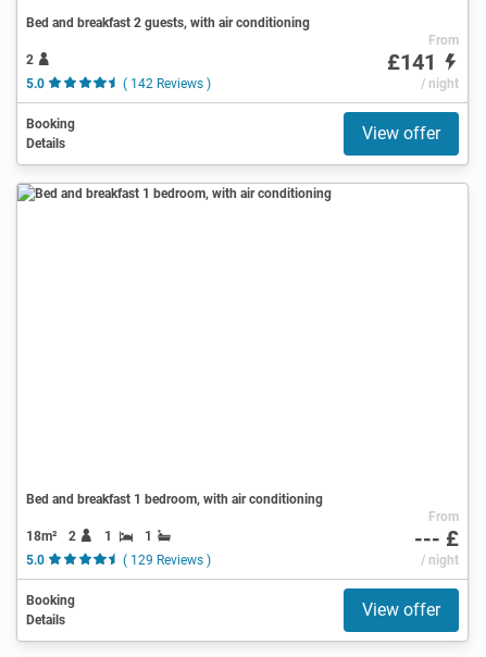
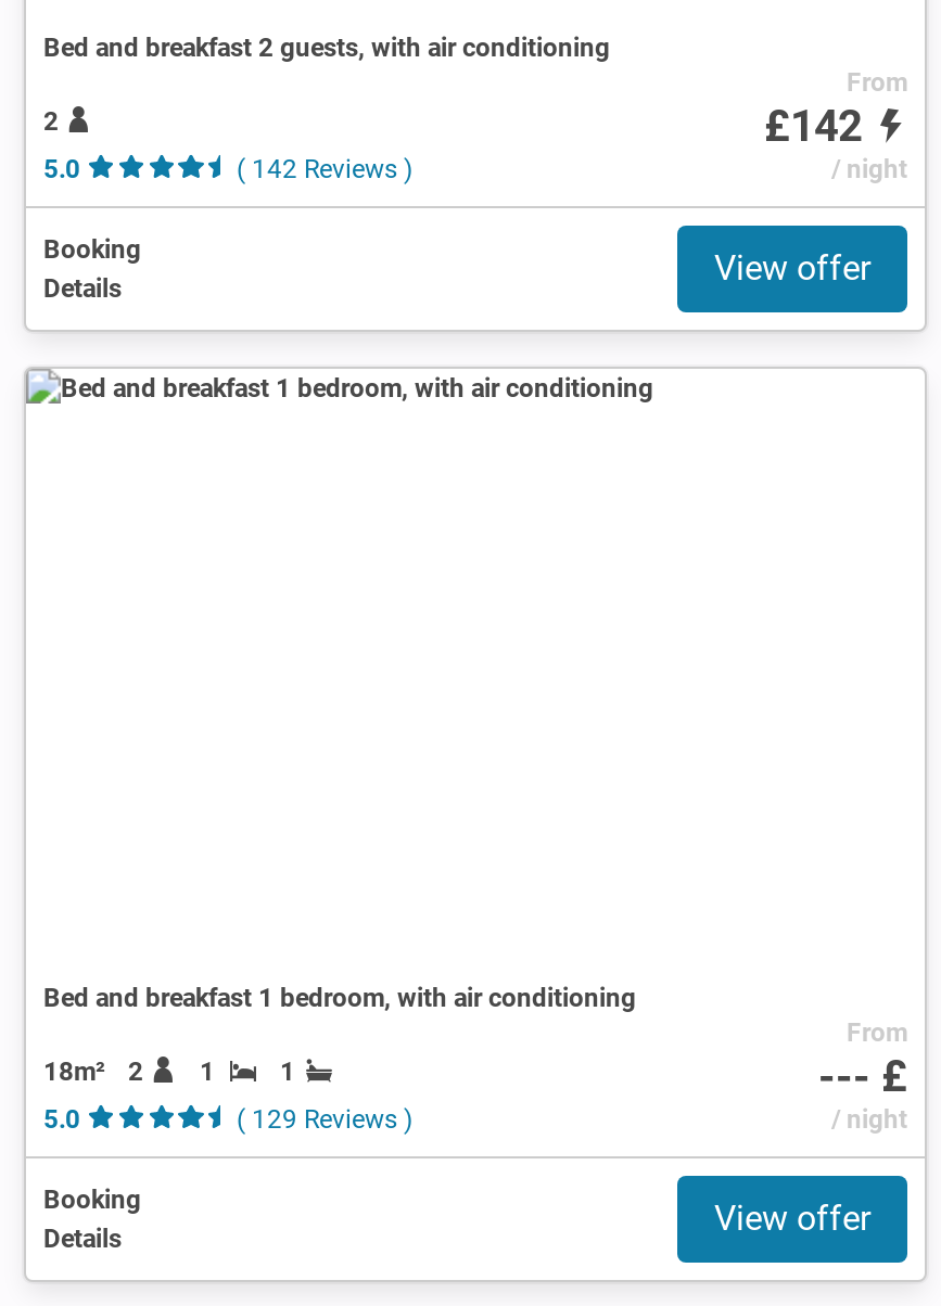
- £141
+ £142
